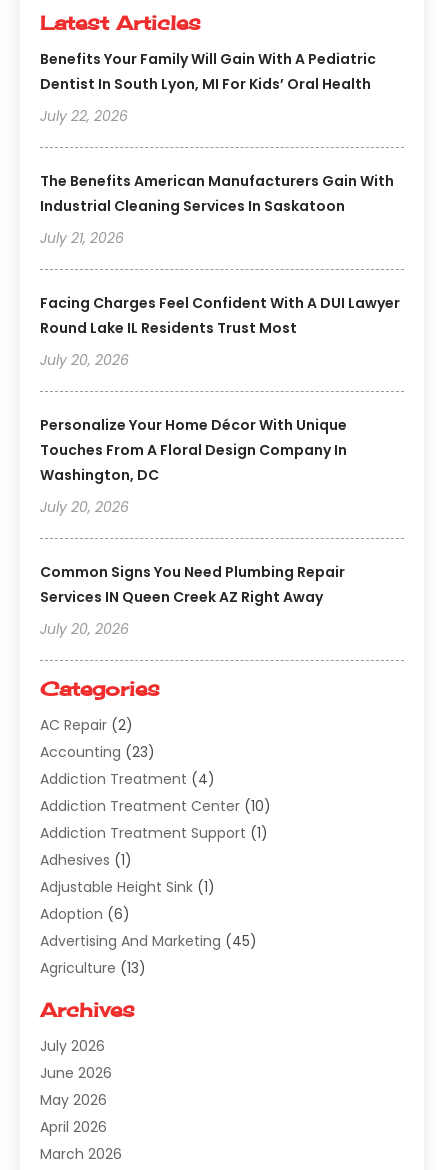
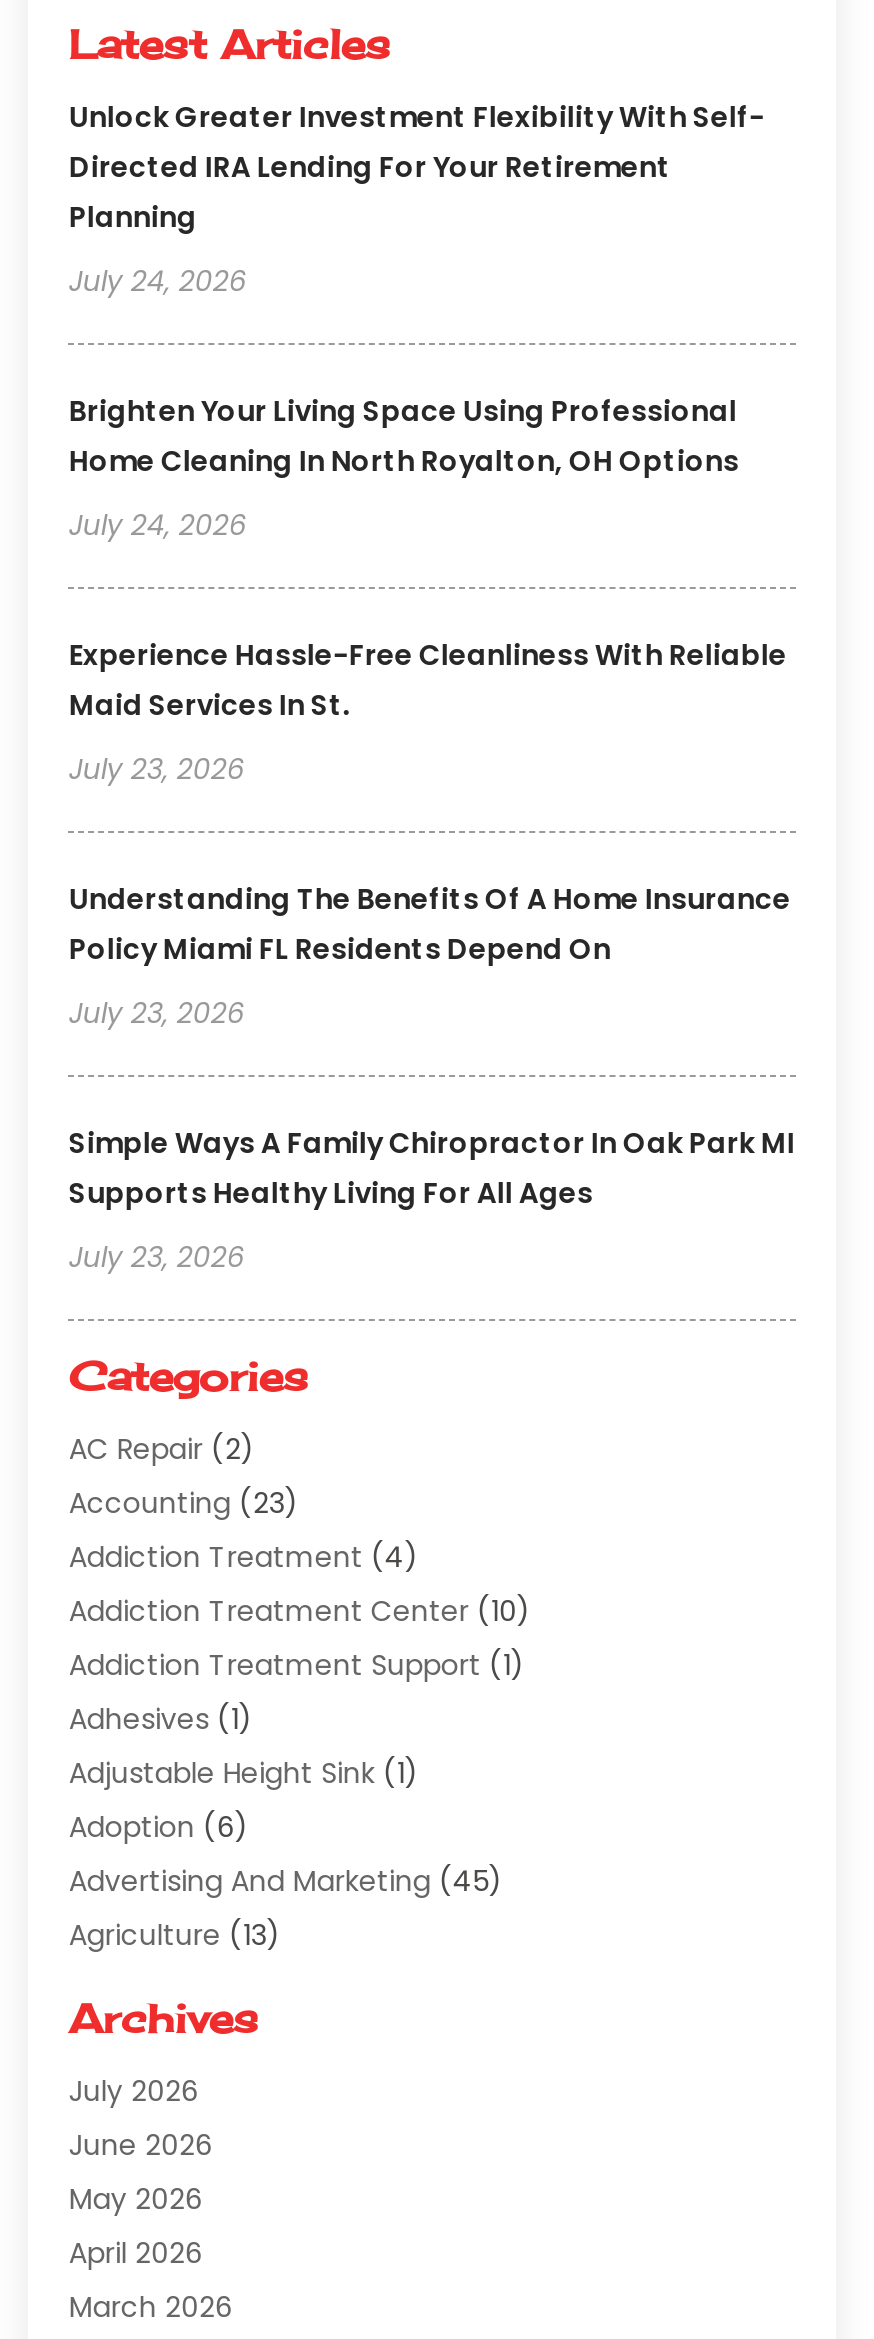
- Benefits Your Family Will Gain With A Pediatric
- Dentist In South Lyon, MI For Kids’ Oral Health
+ Unlock Greater Investment Flexibility With Self-
+ Directed IRA Lending For Your Retirement
+ Planning

- July 22, 2026
+ July 24, 2026

- The Benefits American Manufacturers Gain With
- Industrial Cleaning Services In Saskatoon
+ Brighten Your Living Space Using Professional
+ Home Cleaning In North Royalton, OH Options

- July 21, 2026
+ July 24, 2026

- Facing Charges Feel Confident With A DUI Lawyer
- Round Lake IL Residents Trust Most
+ Experience Hassle-Free Cleanliness With Reliable
+ Maid Services In St.

- July 20, 2026
+ July 23, 2026

- Personalize Your Home Décor With Unique
- Touches From A Floral Design Company In
- Washington, DC
+ Understanding The Benefits Of A Home Insurance
+ Policy Miami FL Residents Depend On

- July 20, 2026
+ July 23, 2026

- Common Signs You Need Plumbing Repair
- Services IN Queen Creek AZ Right Away
+ Simple Ways A Family Chiropractor In Oak Park MI
+ Supports Healthy Living For All Ages

- July 20, 2026
+ July 23, 2026
